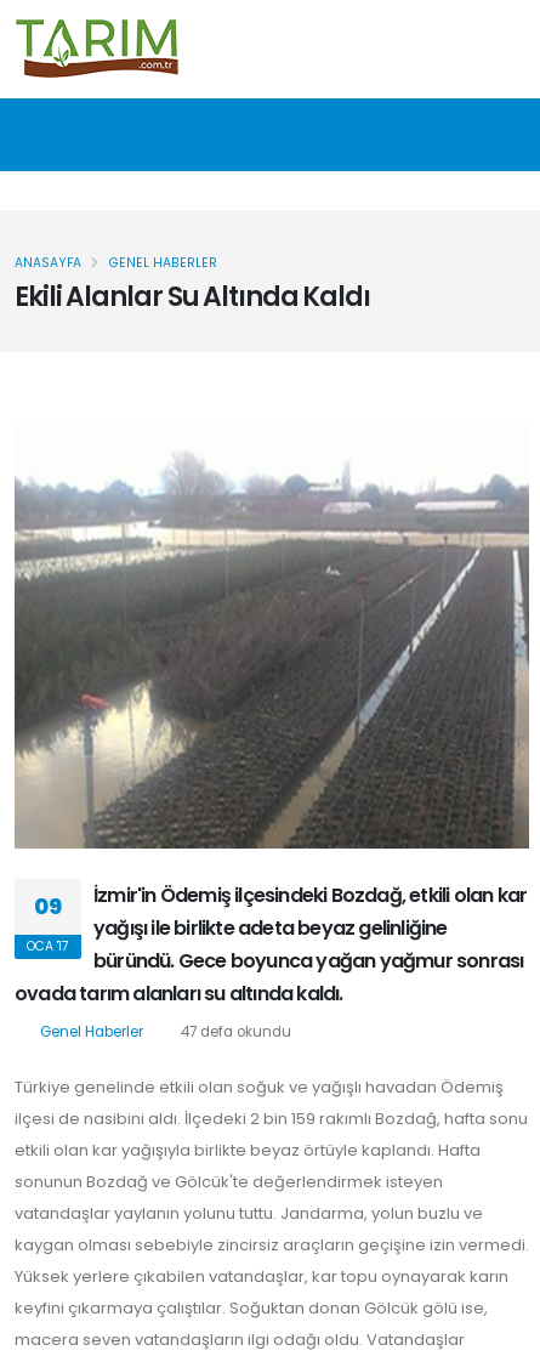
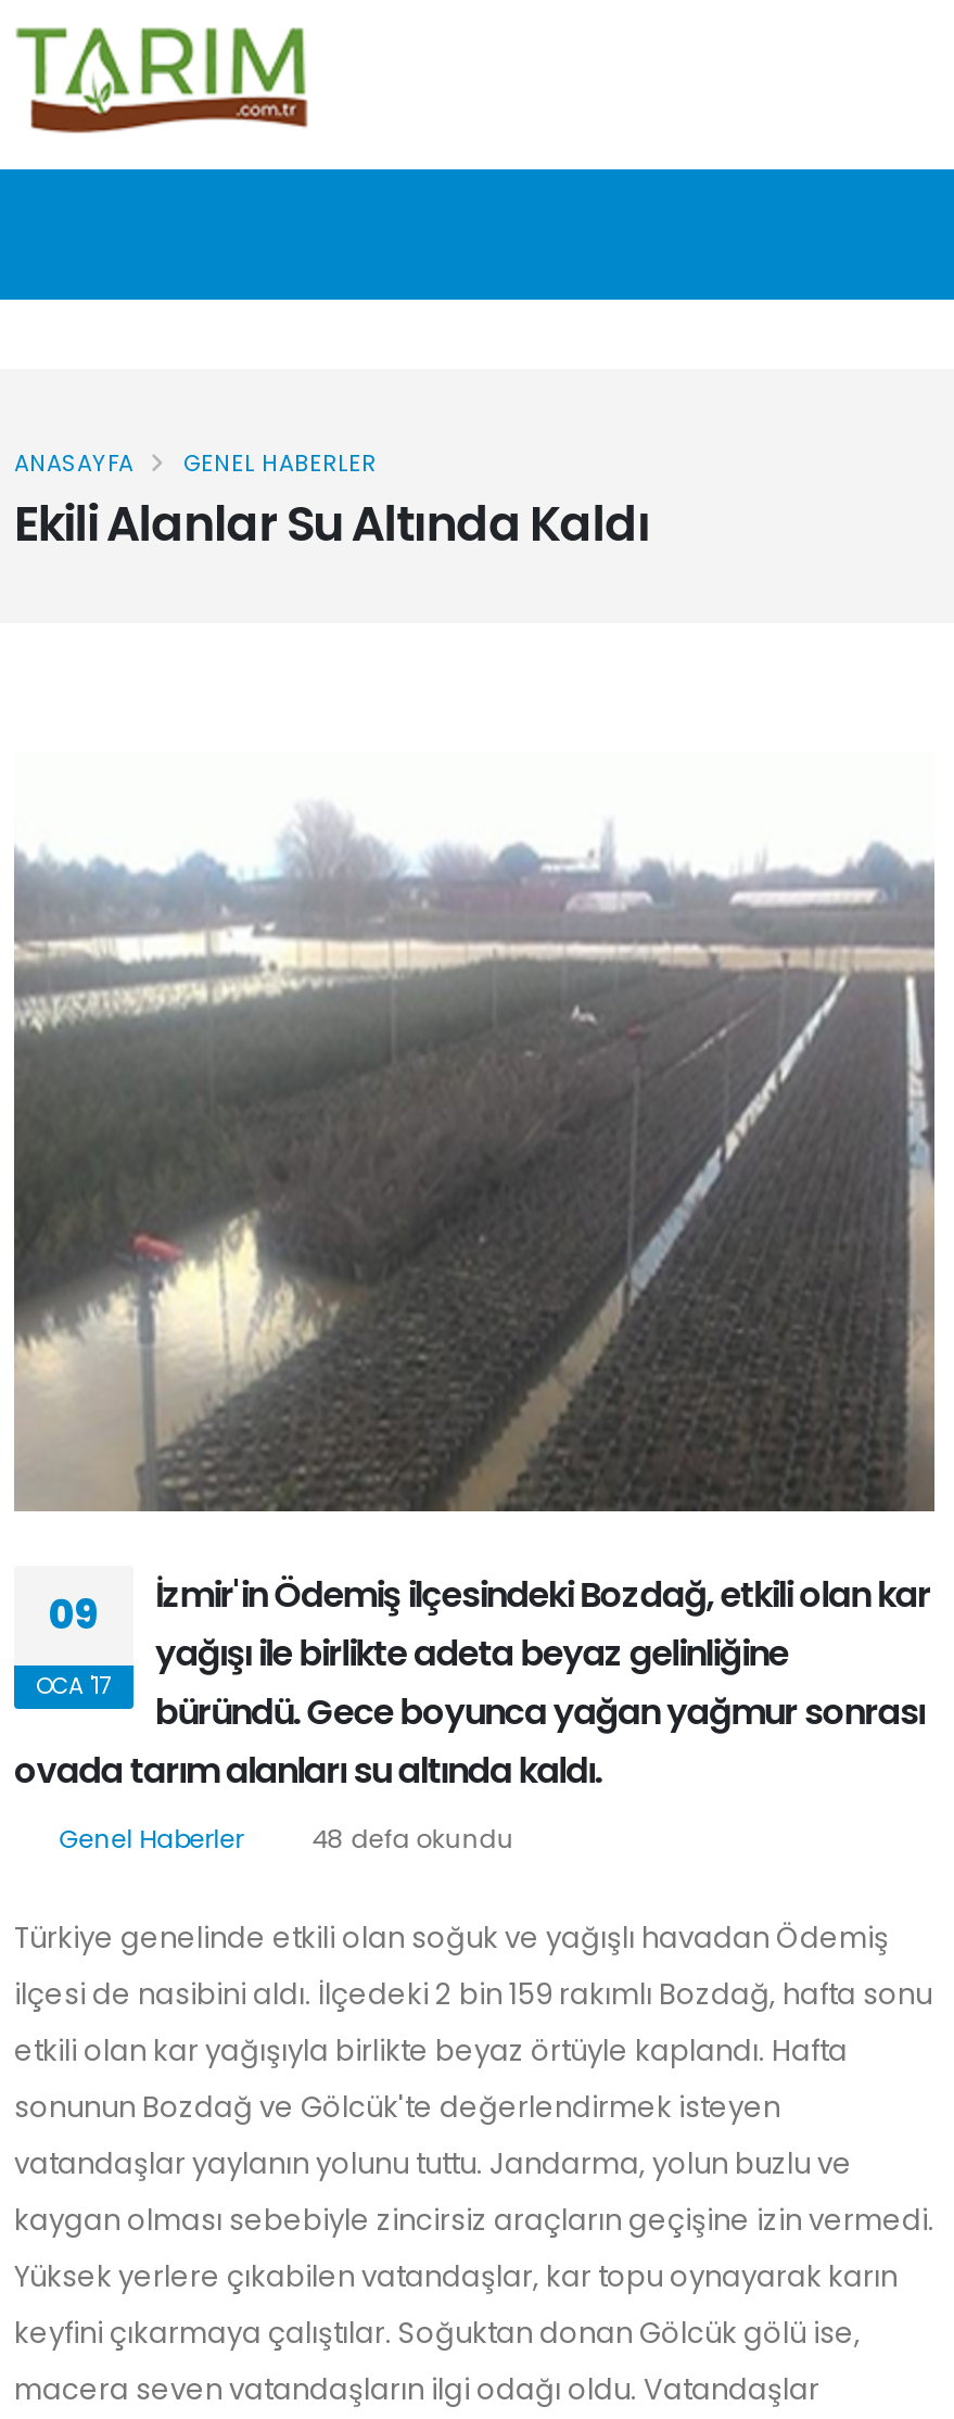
- Genel Haberler 47 defa okundu
+ Genel Haberler 48 defa okundu
